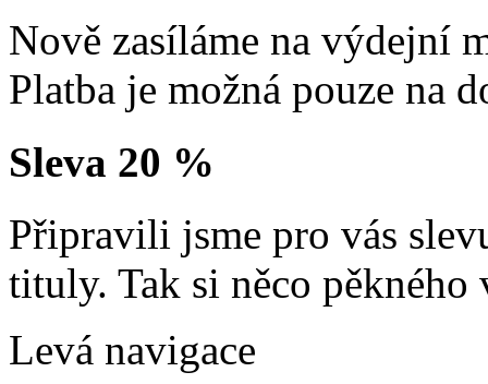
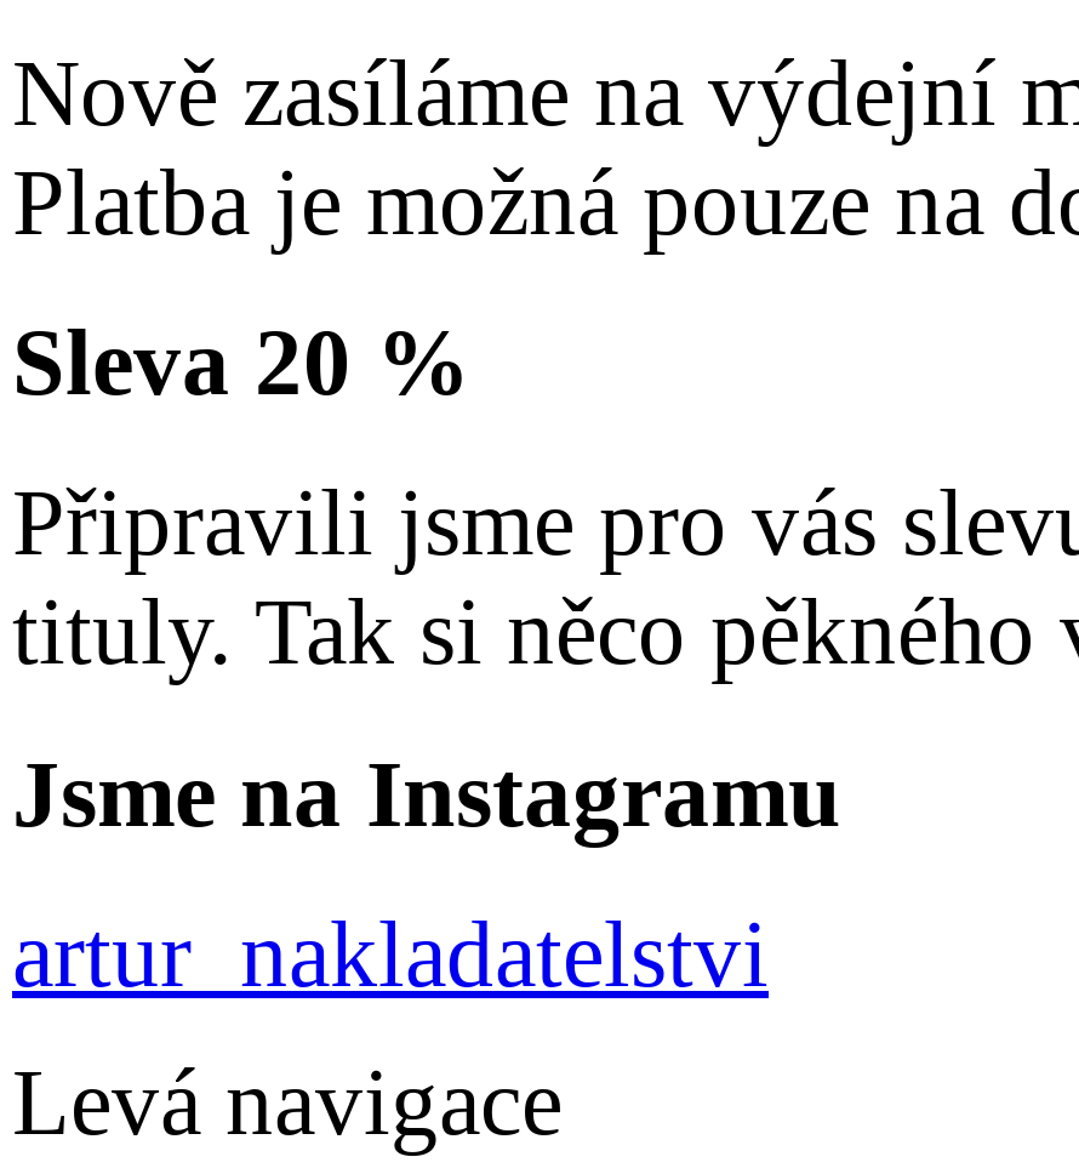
+ Jsme na Instagramu
+ artur_nakladatelstvi
